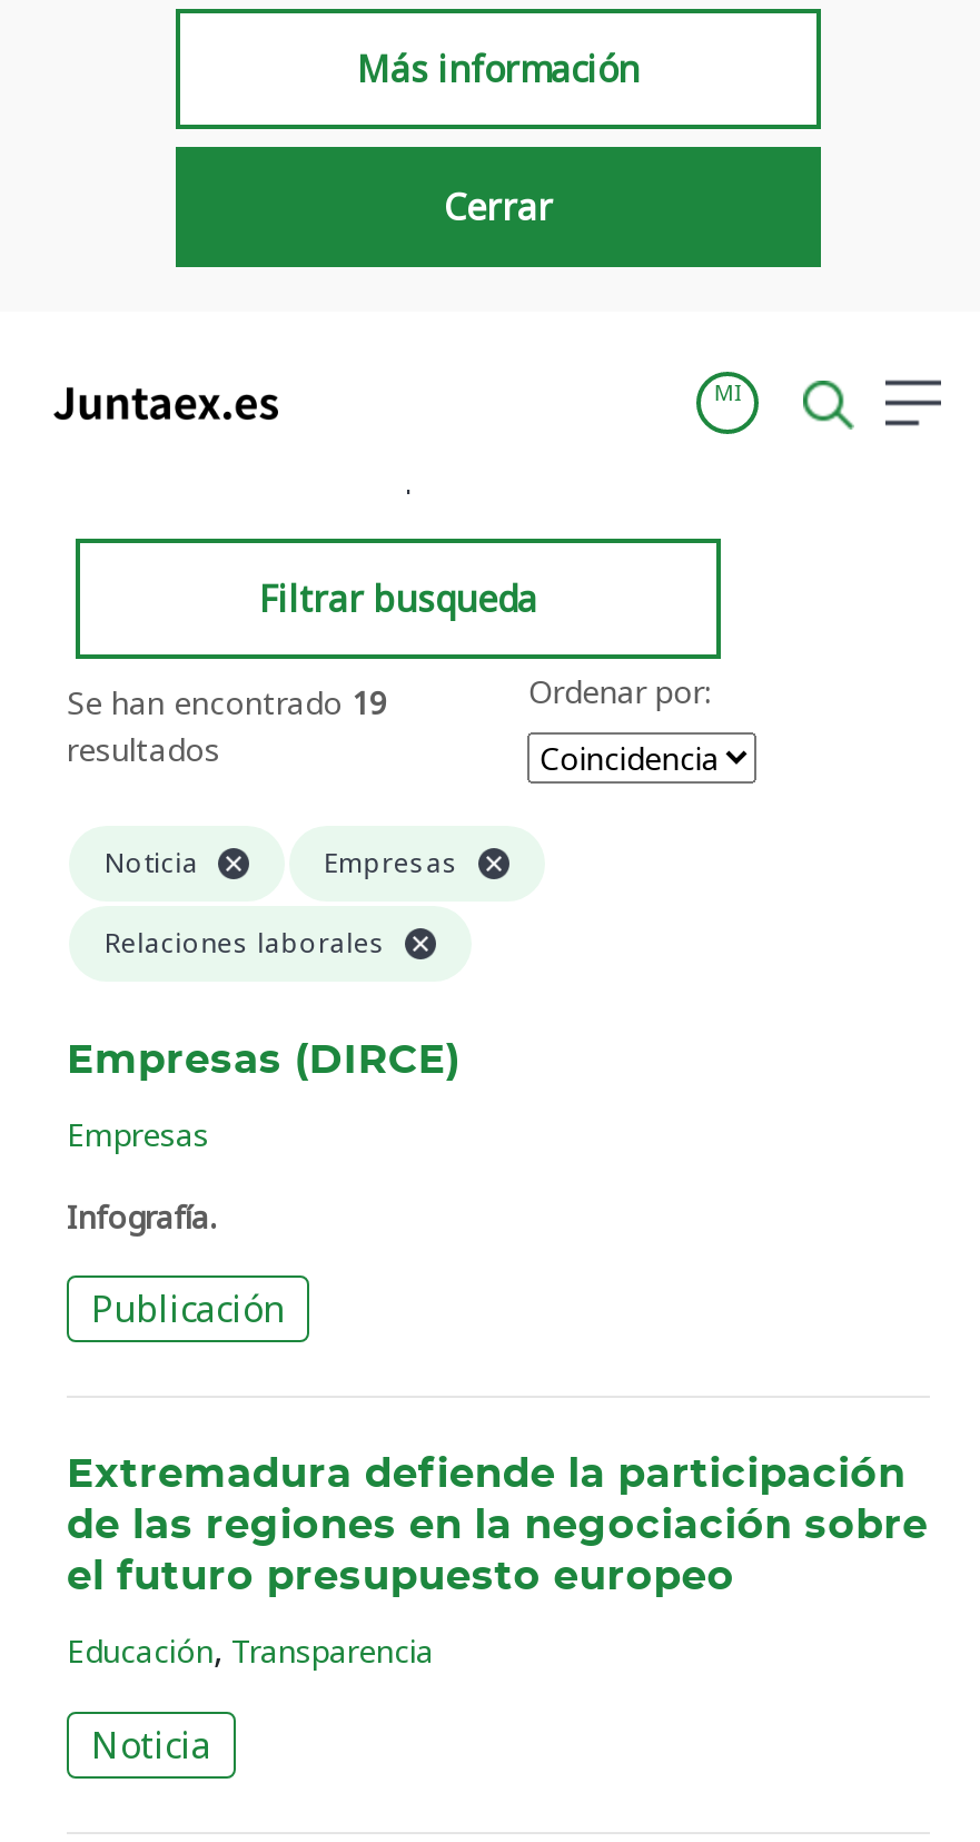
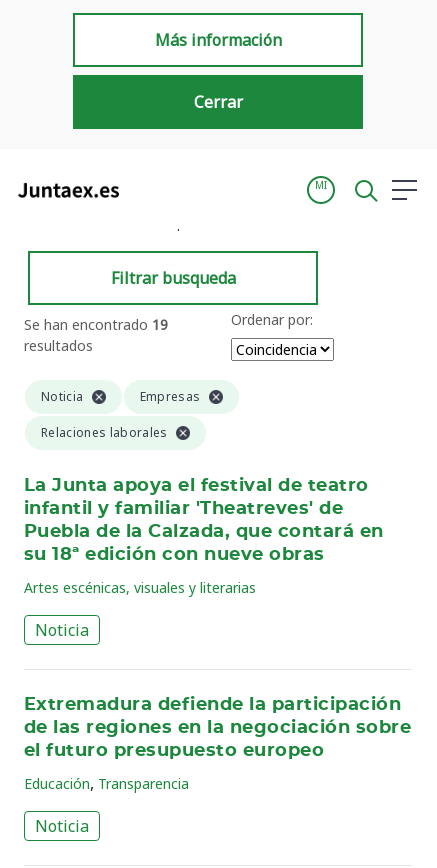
- Empresas (DIRCE)
- Empresas
- Infografía.
- Publicación
+ La Junta apoya el festival de teatro
+ infantil y familiar 'Theatreves' de
+ Puebla de la Calzada, que contará en
+ su 18ª edición con nueve obras
+ Artes escénicas, visuales y literarias
+ Noticia
